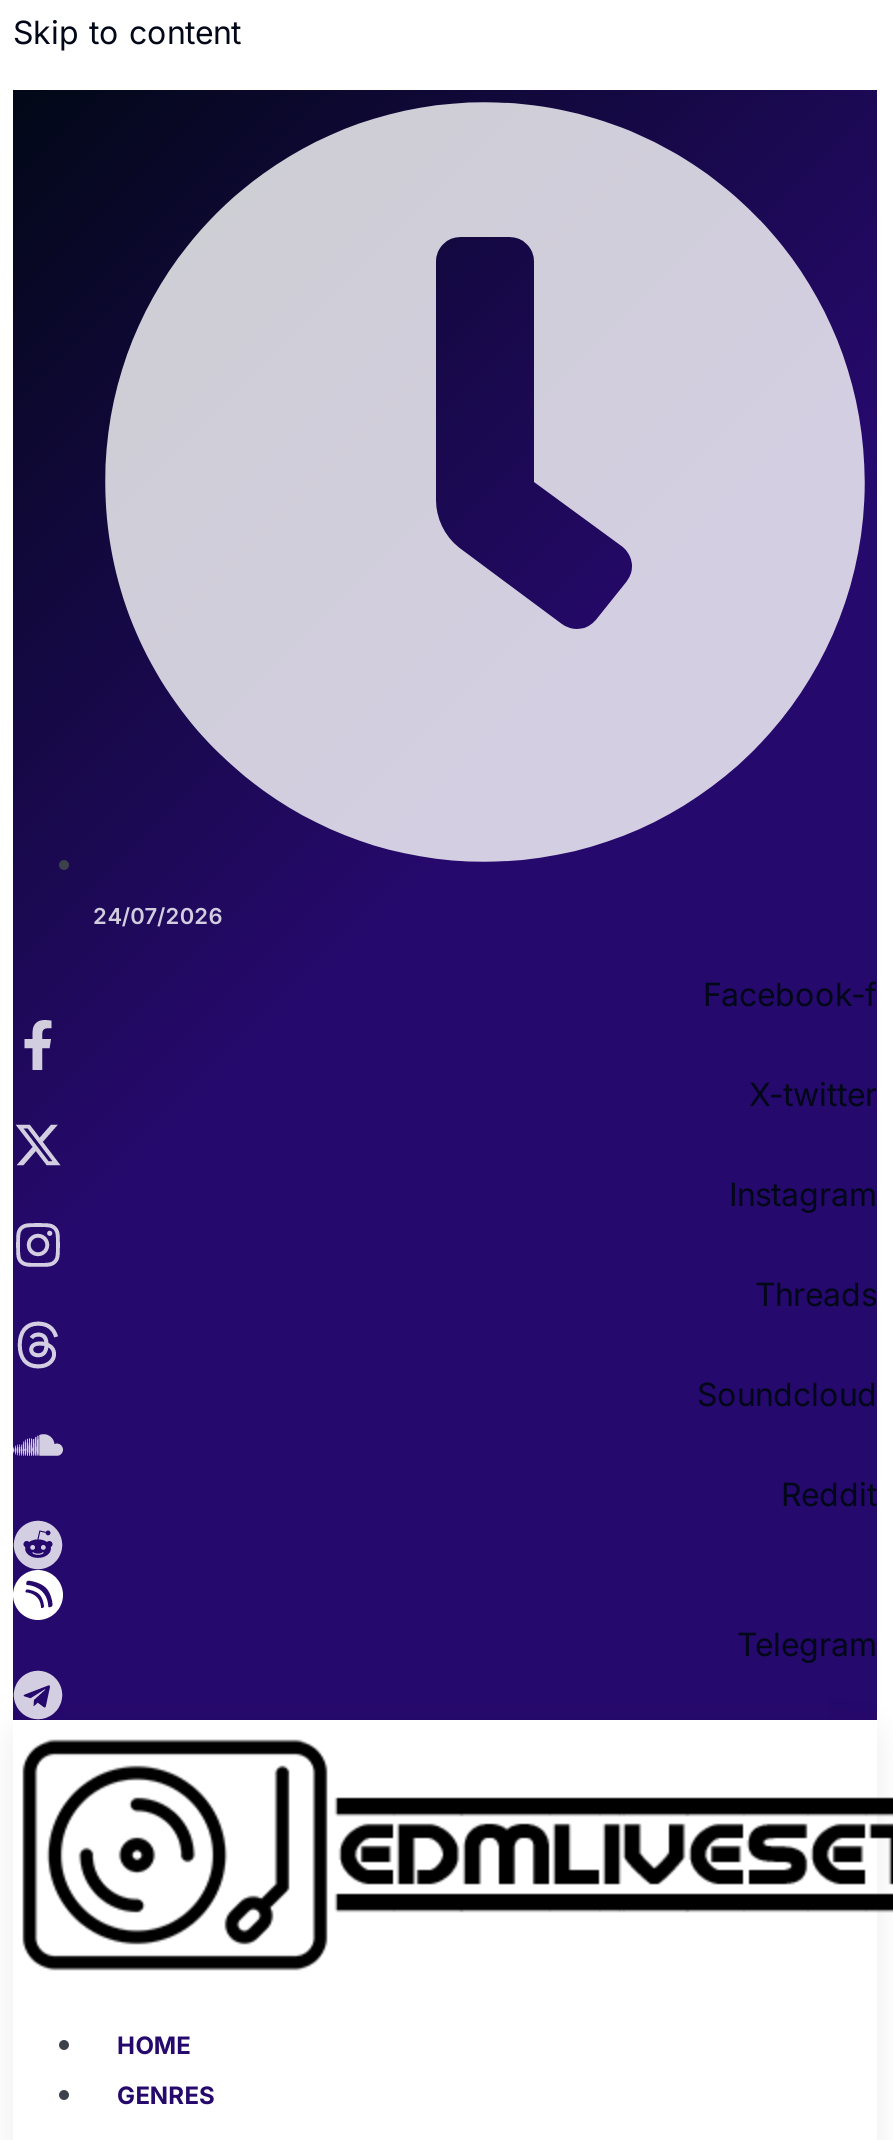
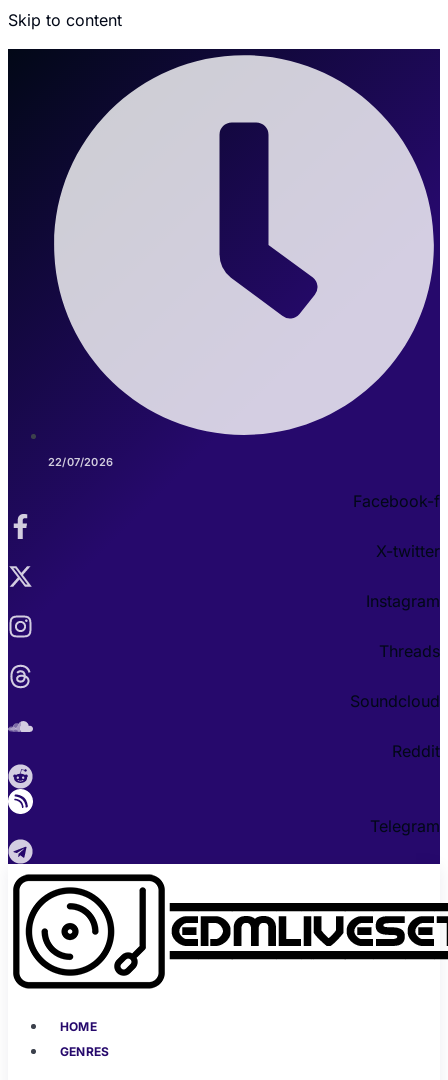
- 24/07/2026
+ 22/07/2026
